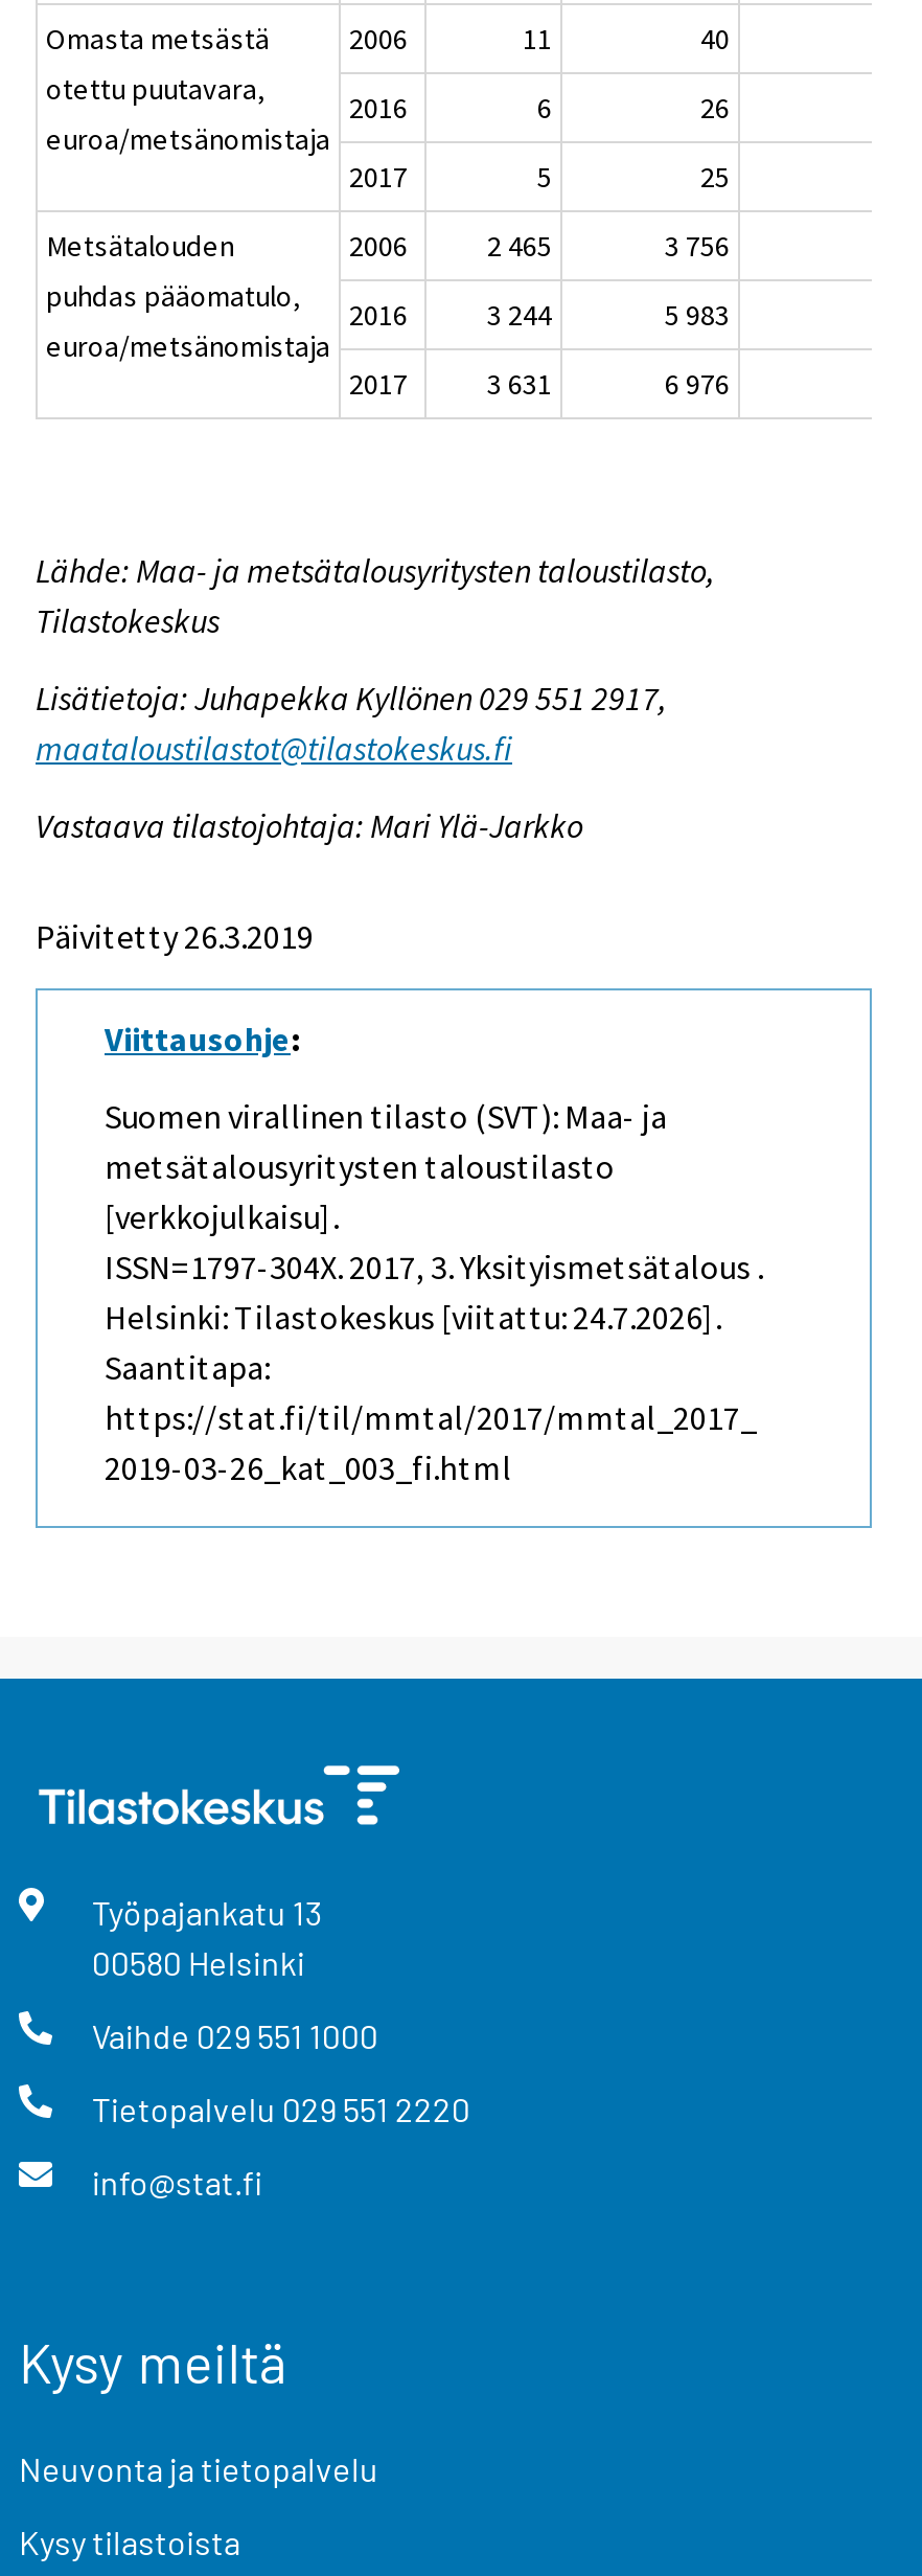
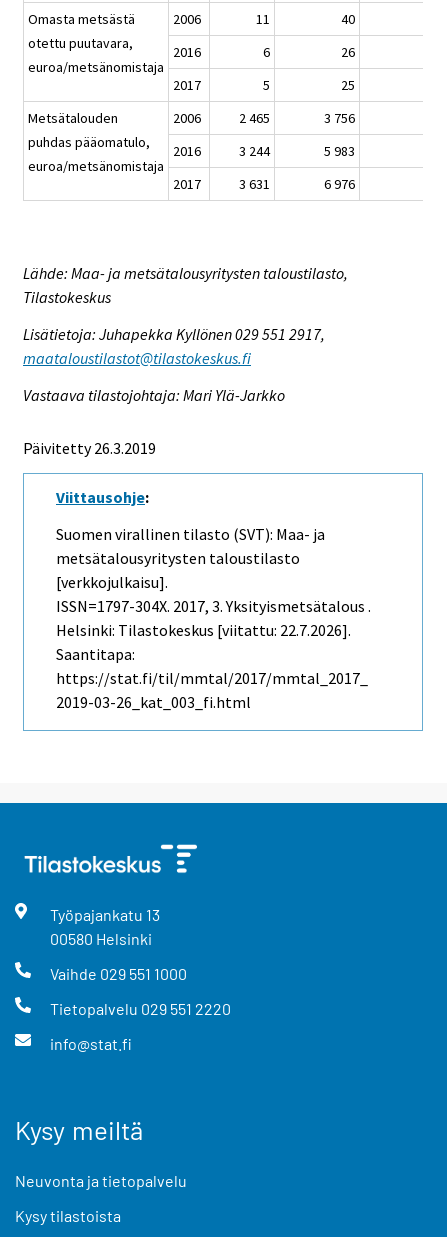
- Helsinki: Tilastokeskus [viitattu: 24.7.2026].
+ Helsinki: Tilastokeskus [viitattu: 22.7.2026].
